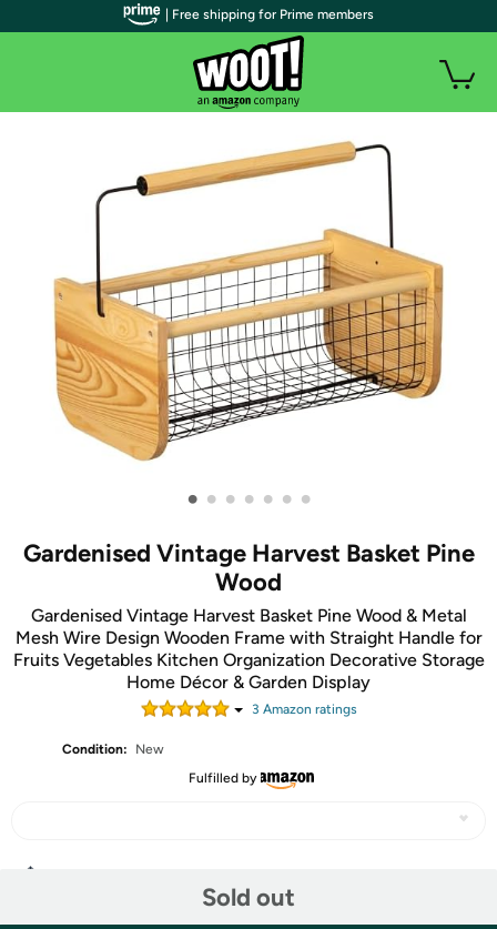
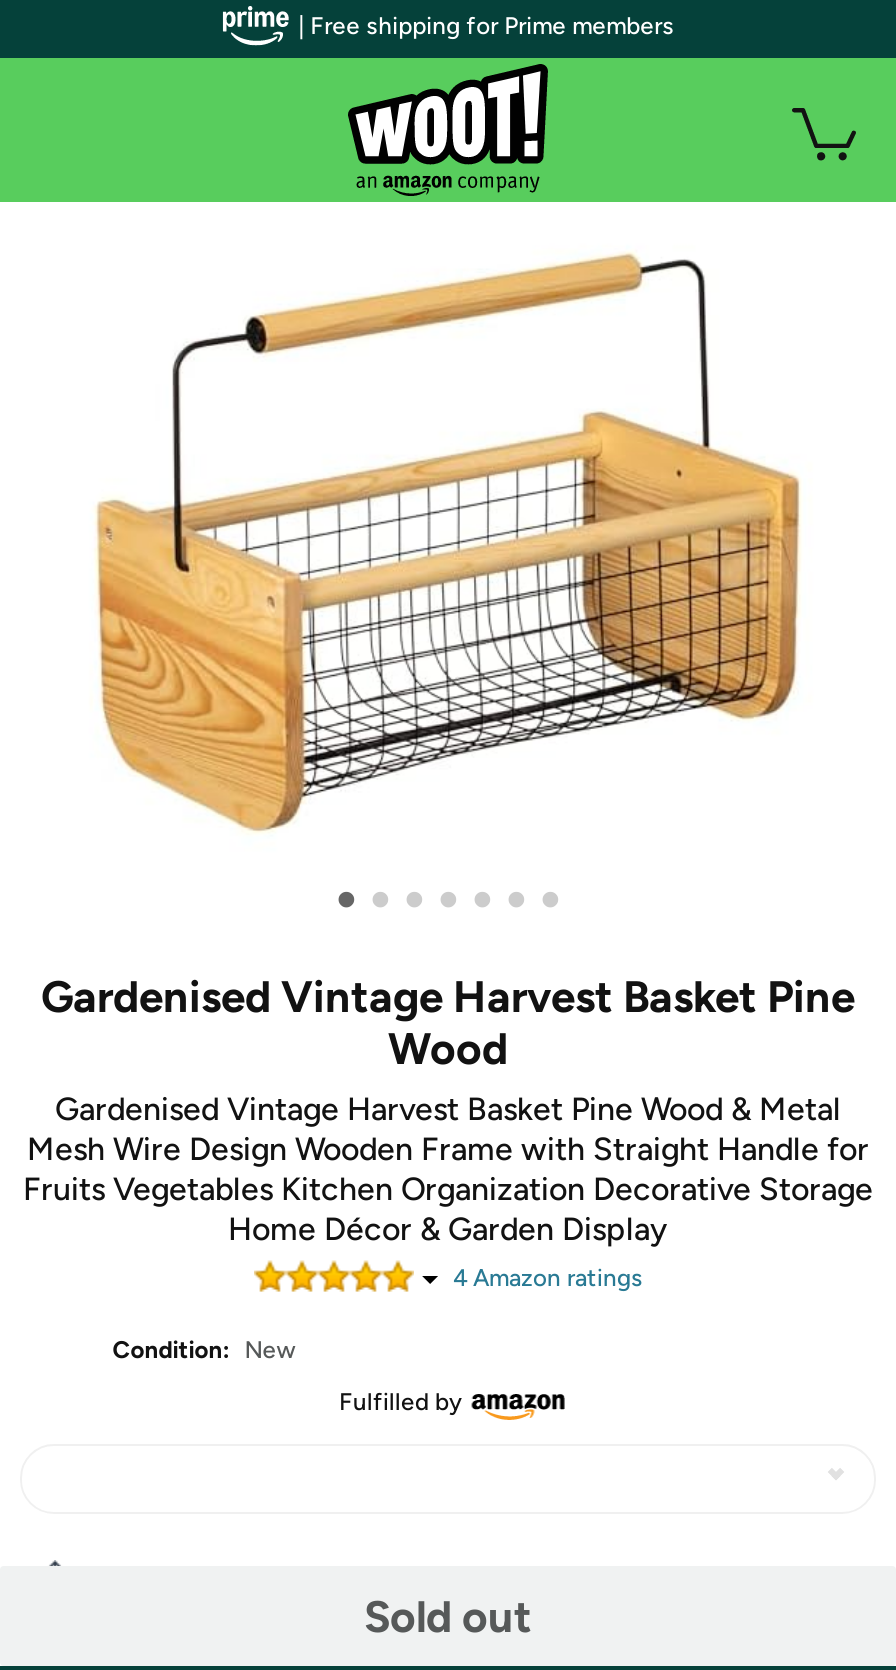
- 3 Amazon ratings
+ 4 Amazon ratings
